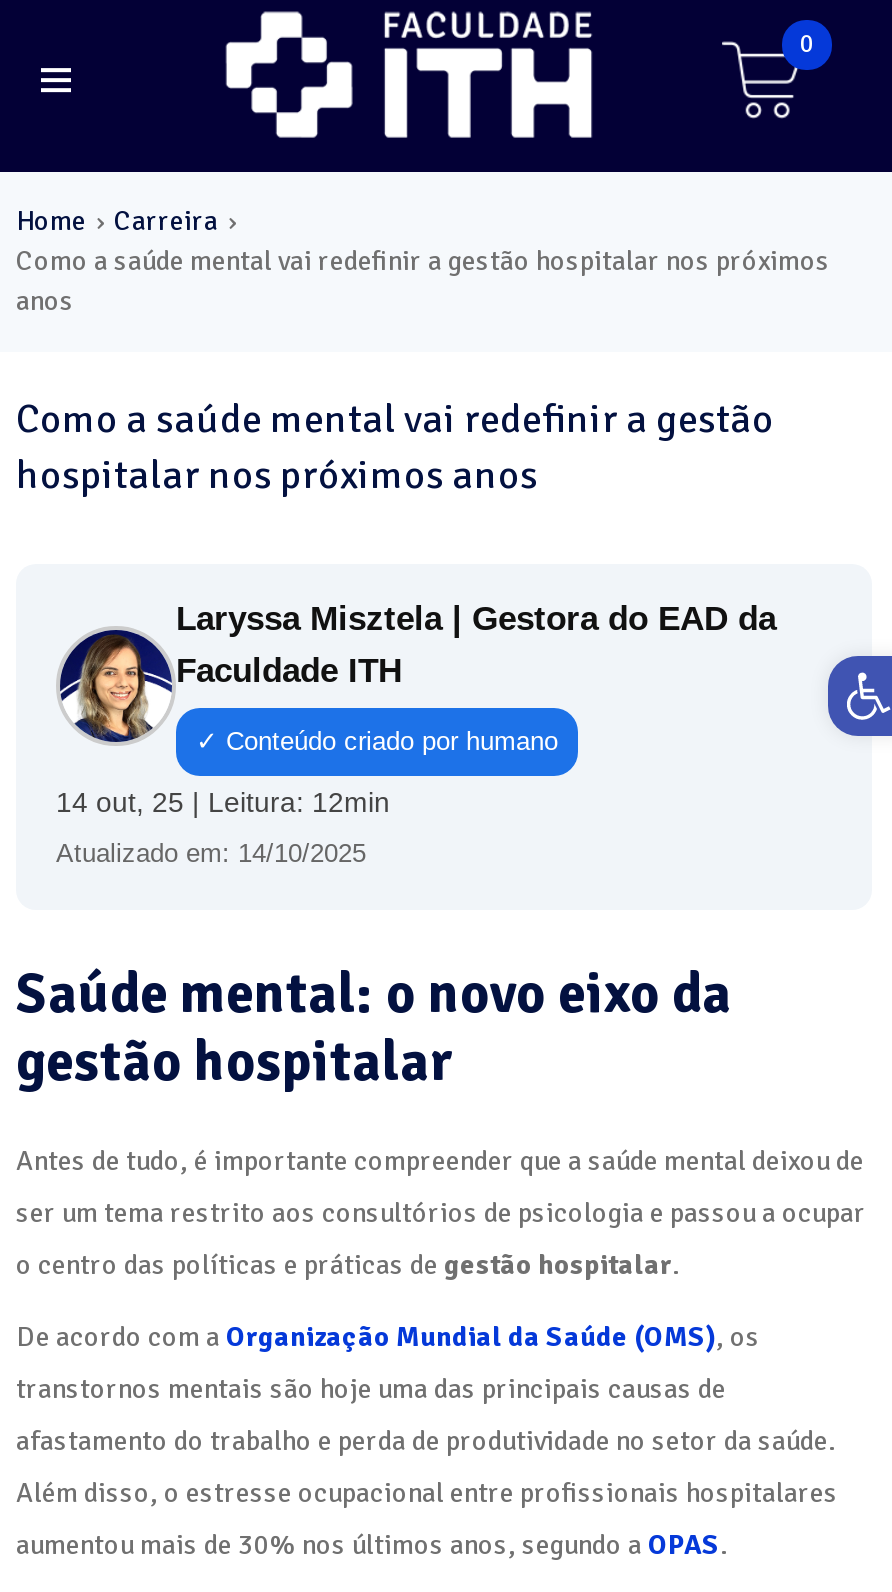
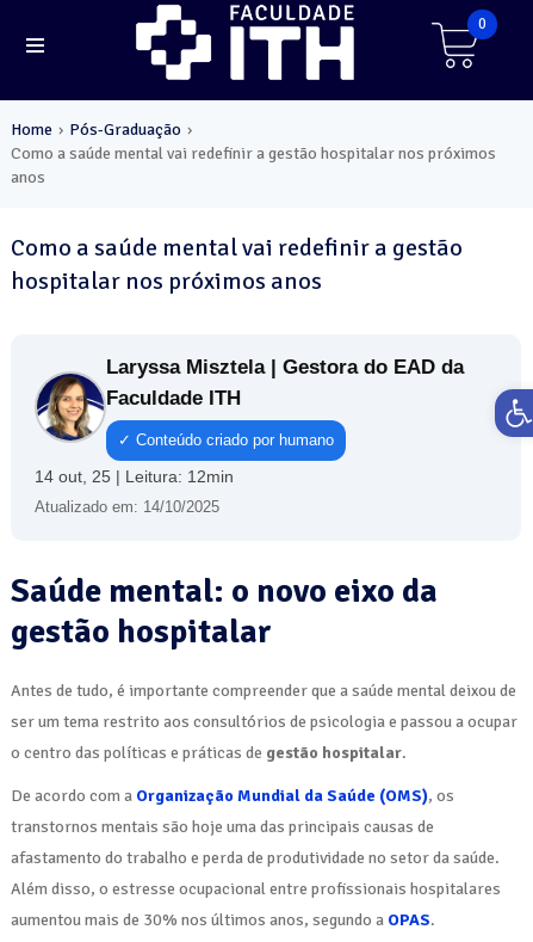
- Home › Carreira ›
+ Home › Pós-Graduação ›
